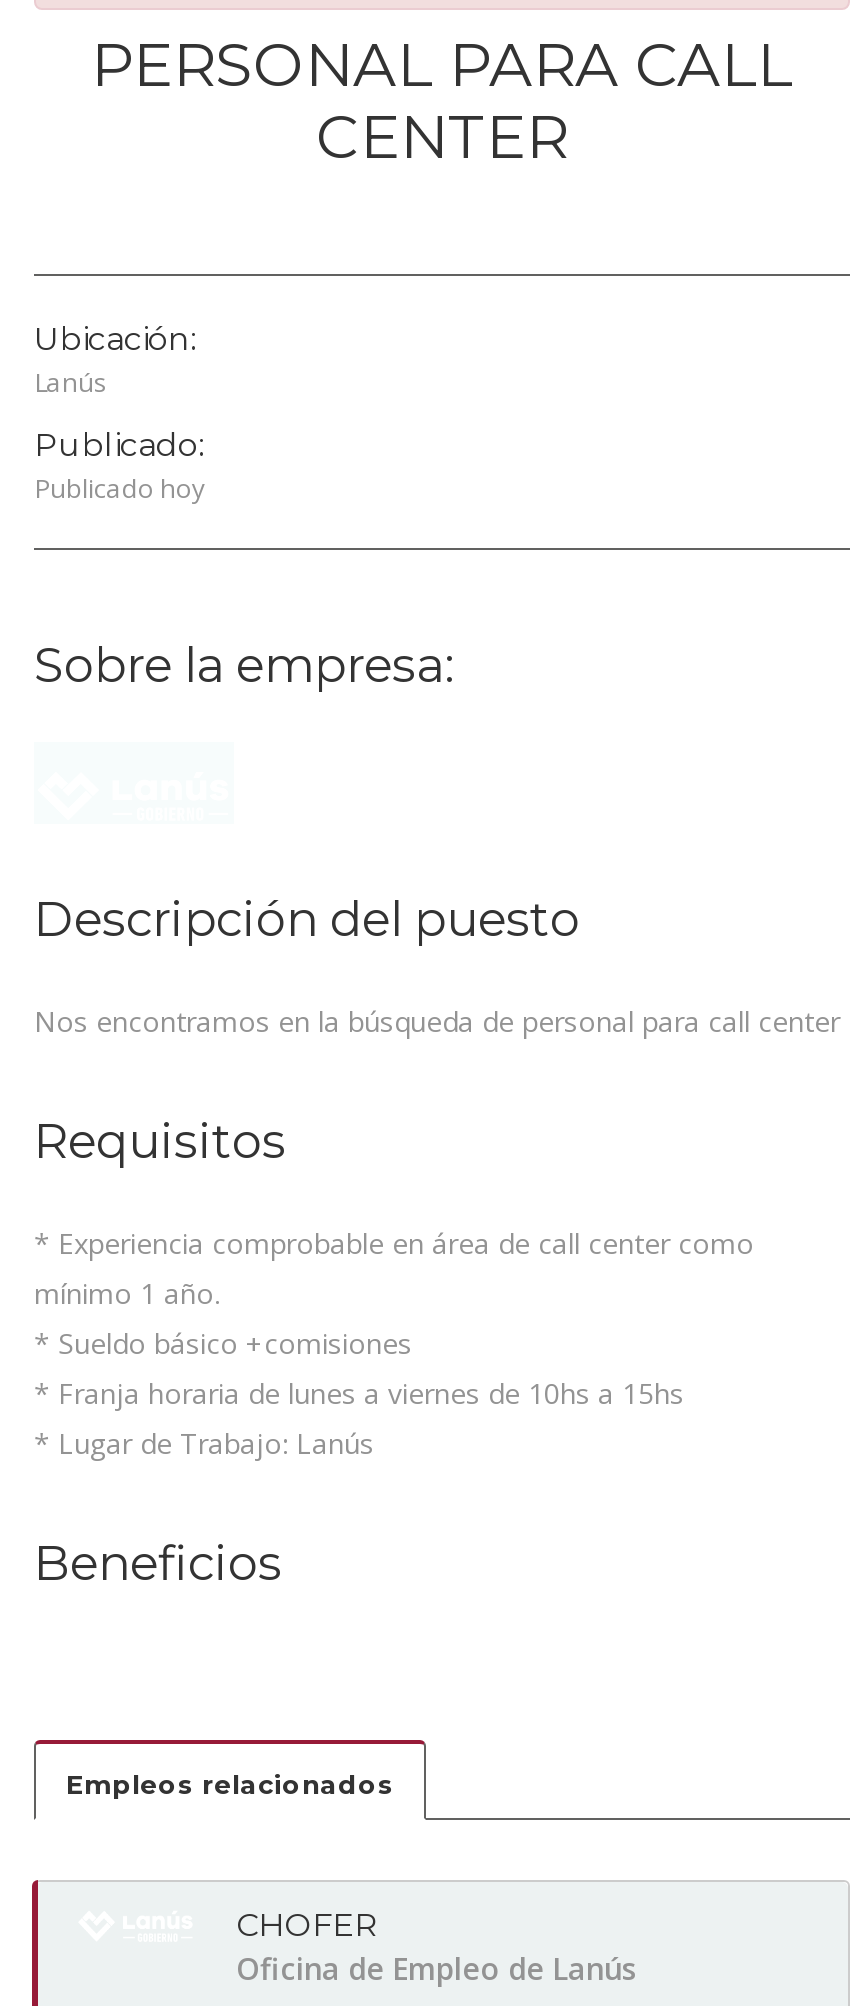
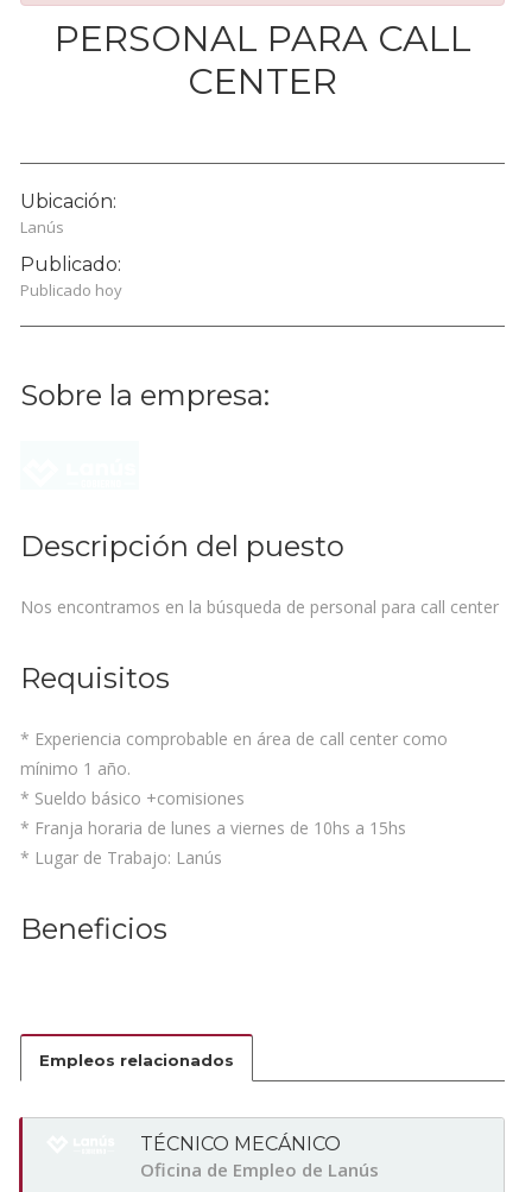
- CHOFER
+ TÉCNICO MECÁNICO
